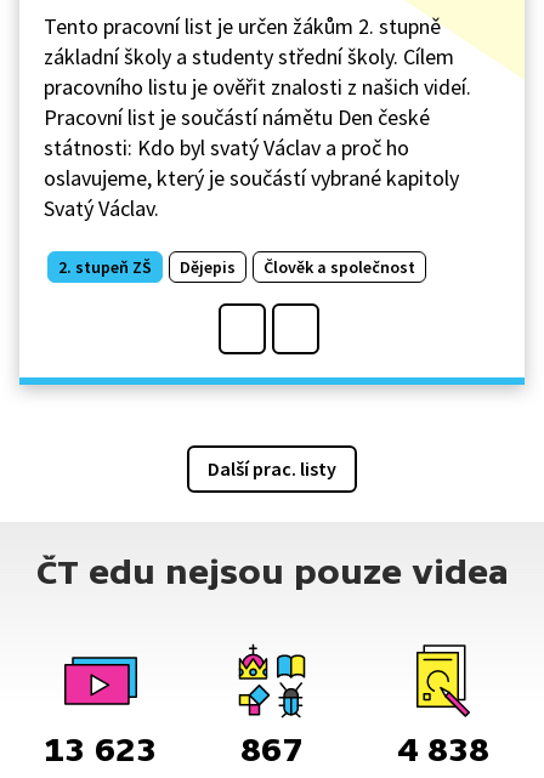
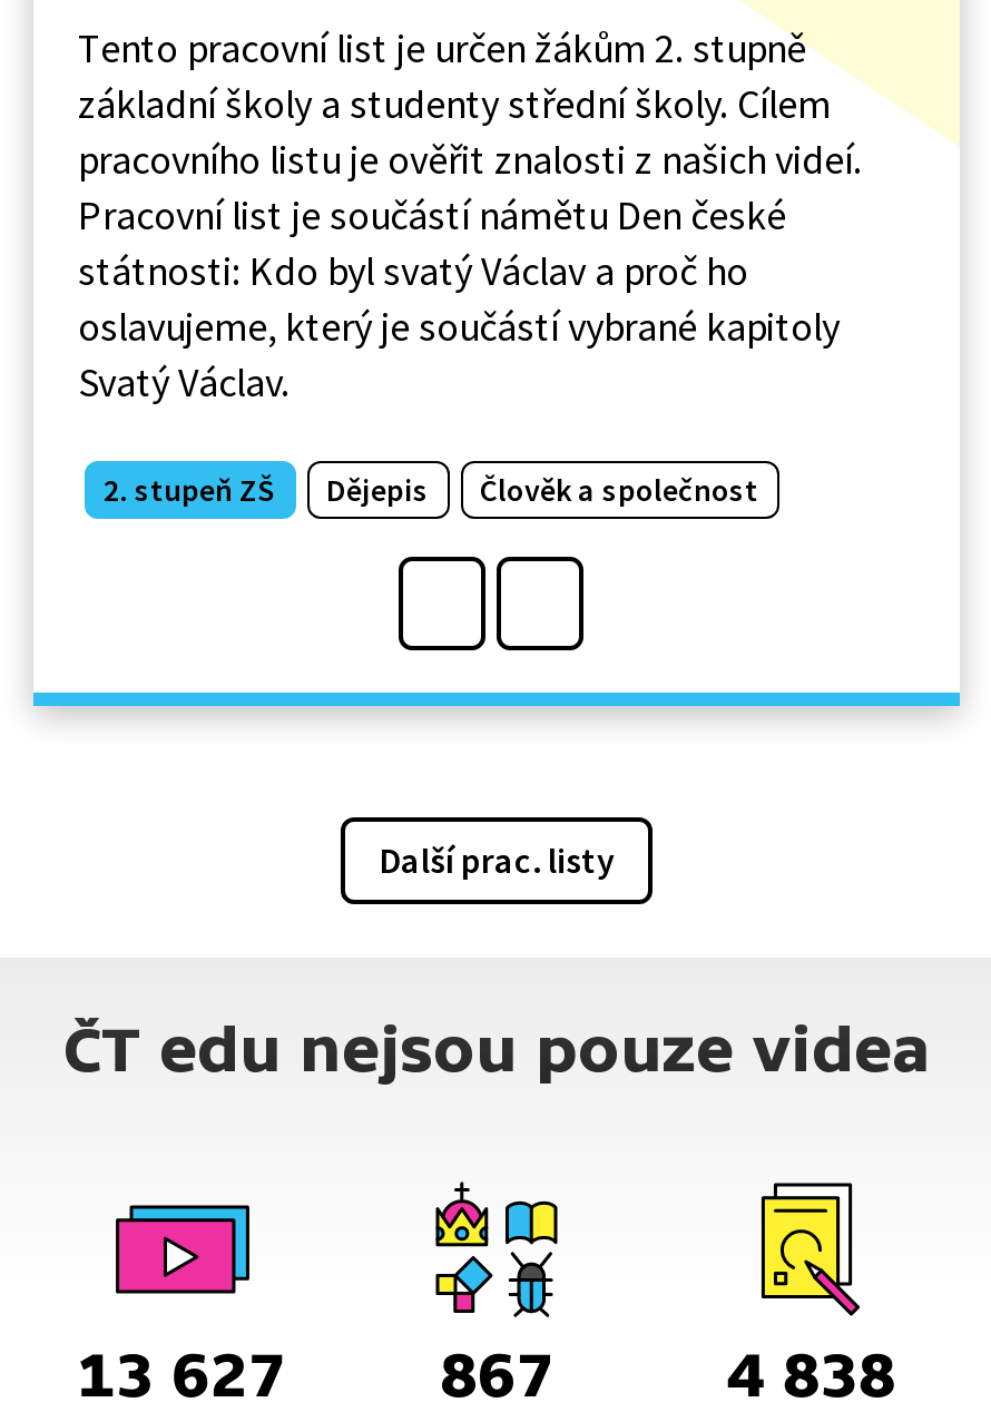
- 13 623
+ 13 627
